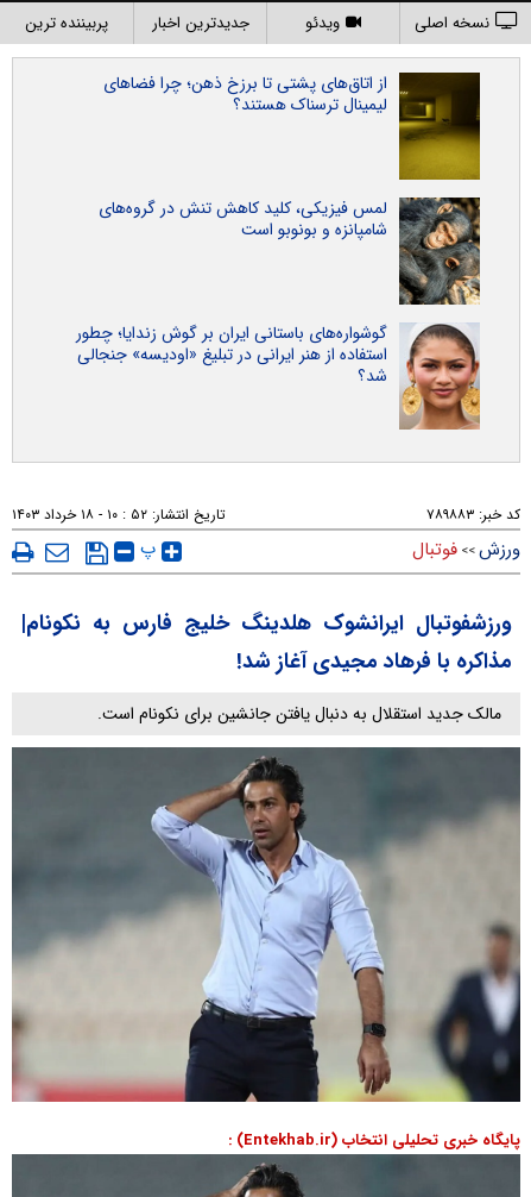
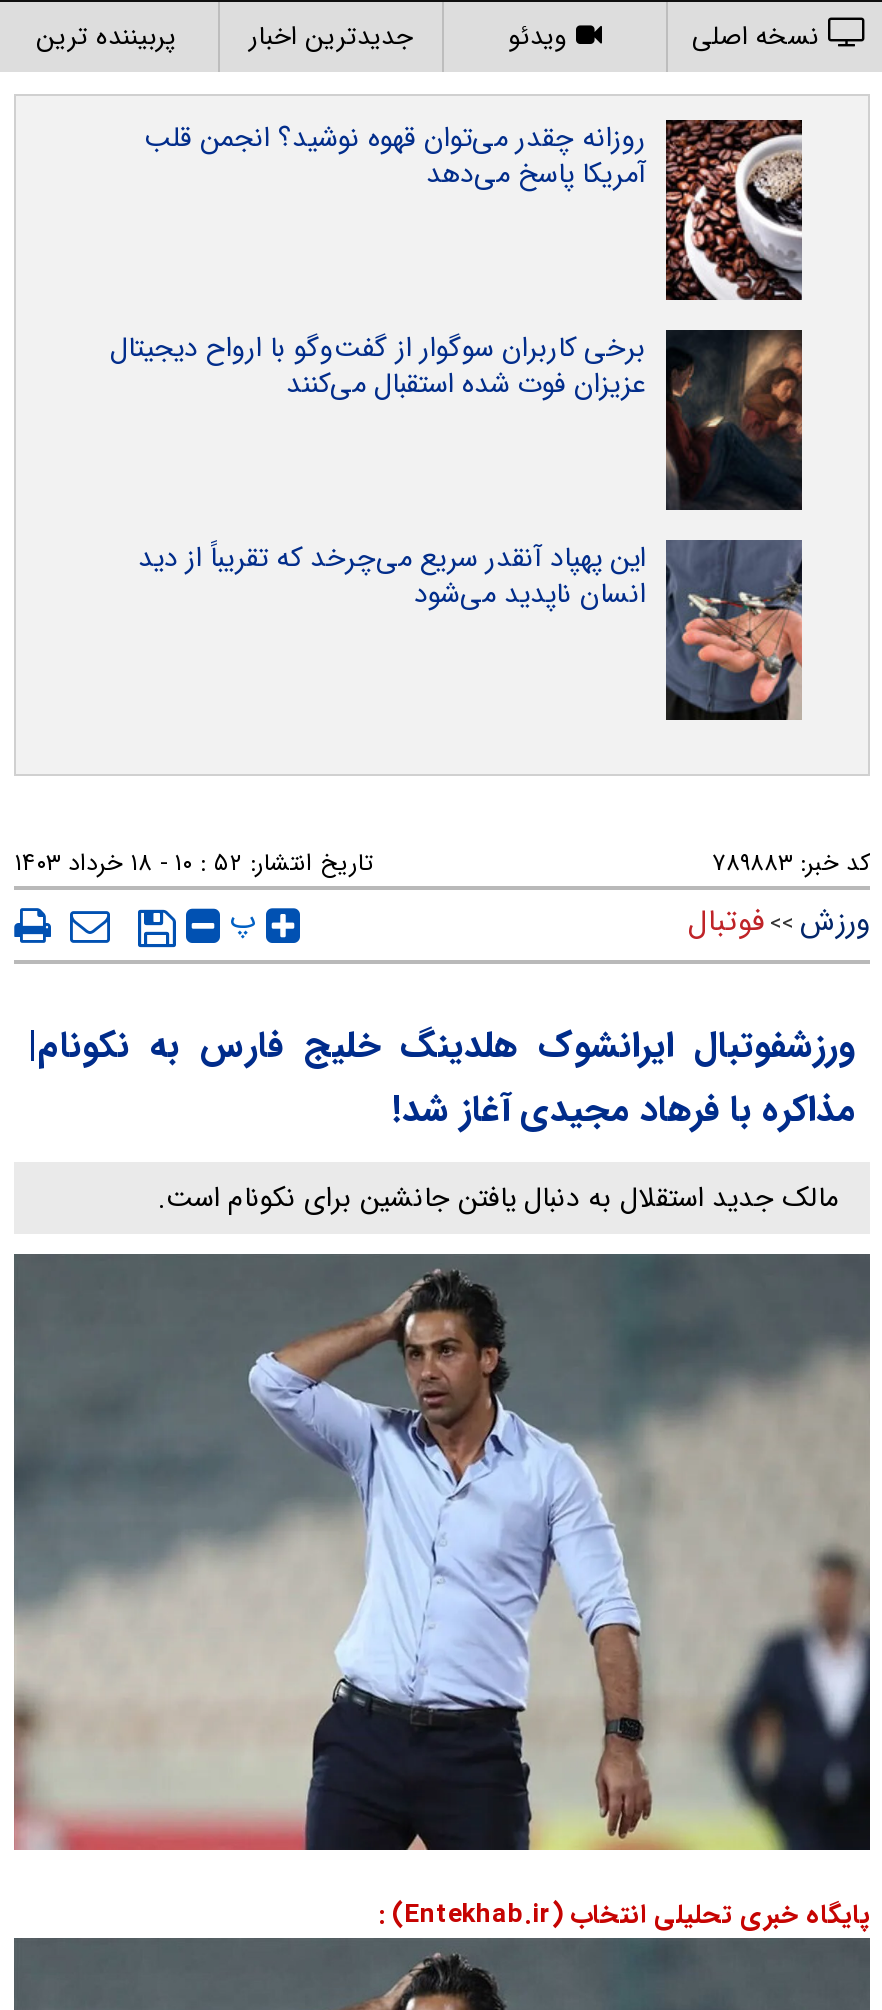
- [image]
- از اتاق‌های پشتی تا برزخ ذهن؛ چرا فضاهای
- لیمینال ترسناک هستند؟
+ [image]
+ روزانه چقدر می‌توان قهوه نوشید؟ انجمن قلب
+ آمریکا پاسخ می‌دهد

- [image]
- لمس فیزیکی، کلید کاهش تنش در گروه‌های
- شامپانزه و بونوبو است
+ [image]
+ برخی کاربران سوگوار از گفت‌وگو با ارواح دیجیتال
+ عزیزان فوت شده استقبال می‌کنند

- [image]
- گوشواره‌های باستانی ایران بر گوش زندایا؛ چطور
- استفاده از هنر ایرانی در تبلیغ «اودیسه» جنجالی
- شد؟
+ [image]
+ این پهپاد آنقدر سریع می‌چرخد که تقریباً از دید
+ انسان ناپدید می‌شود
